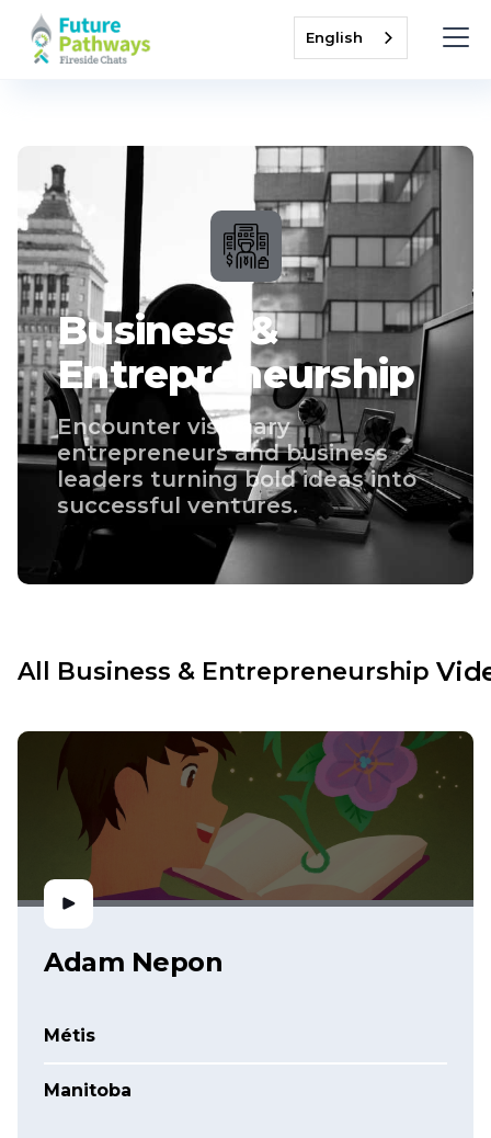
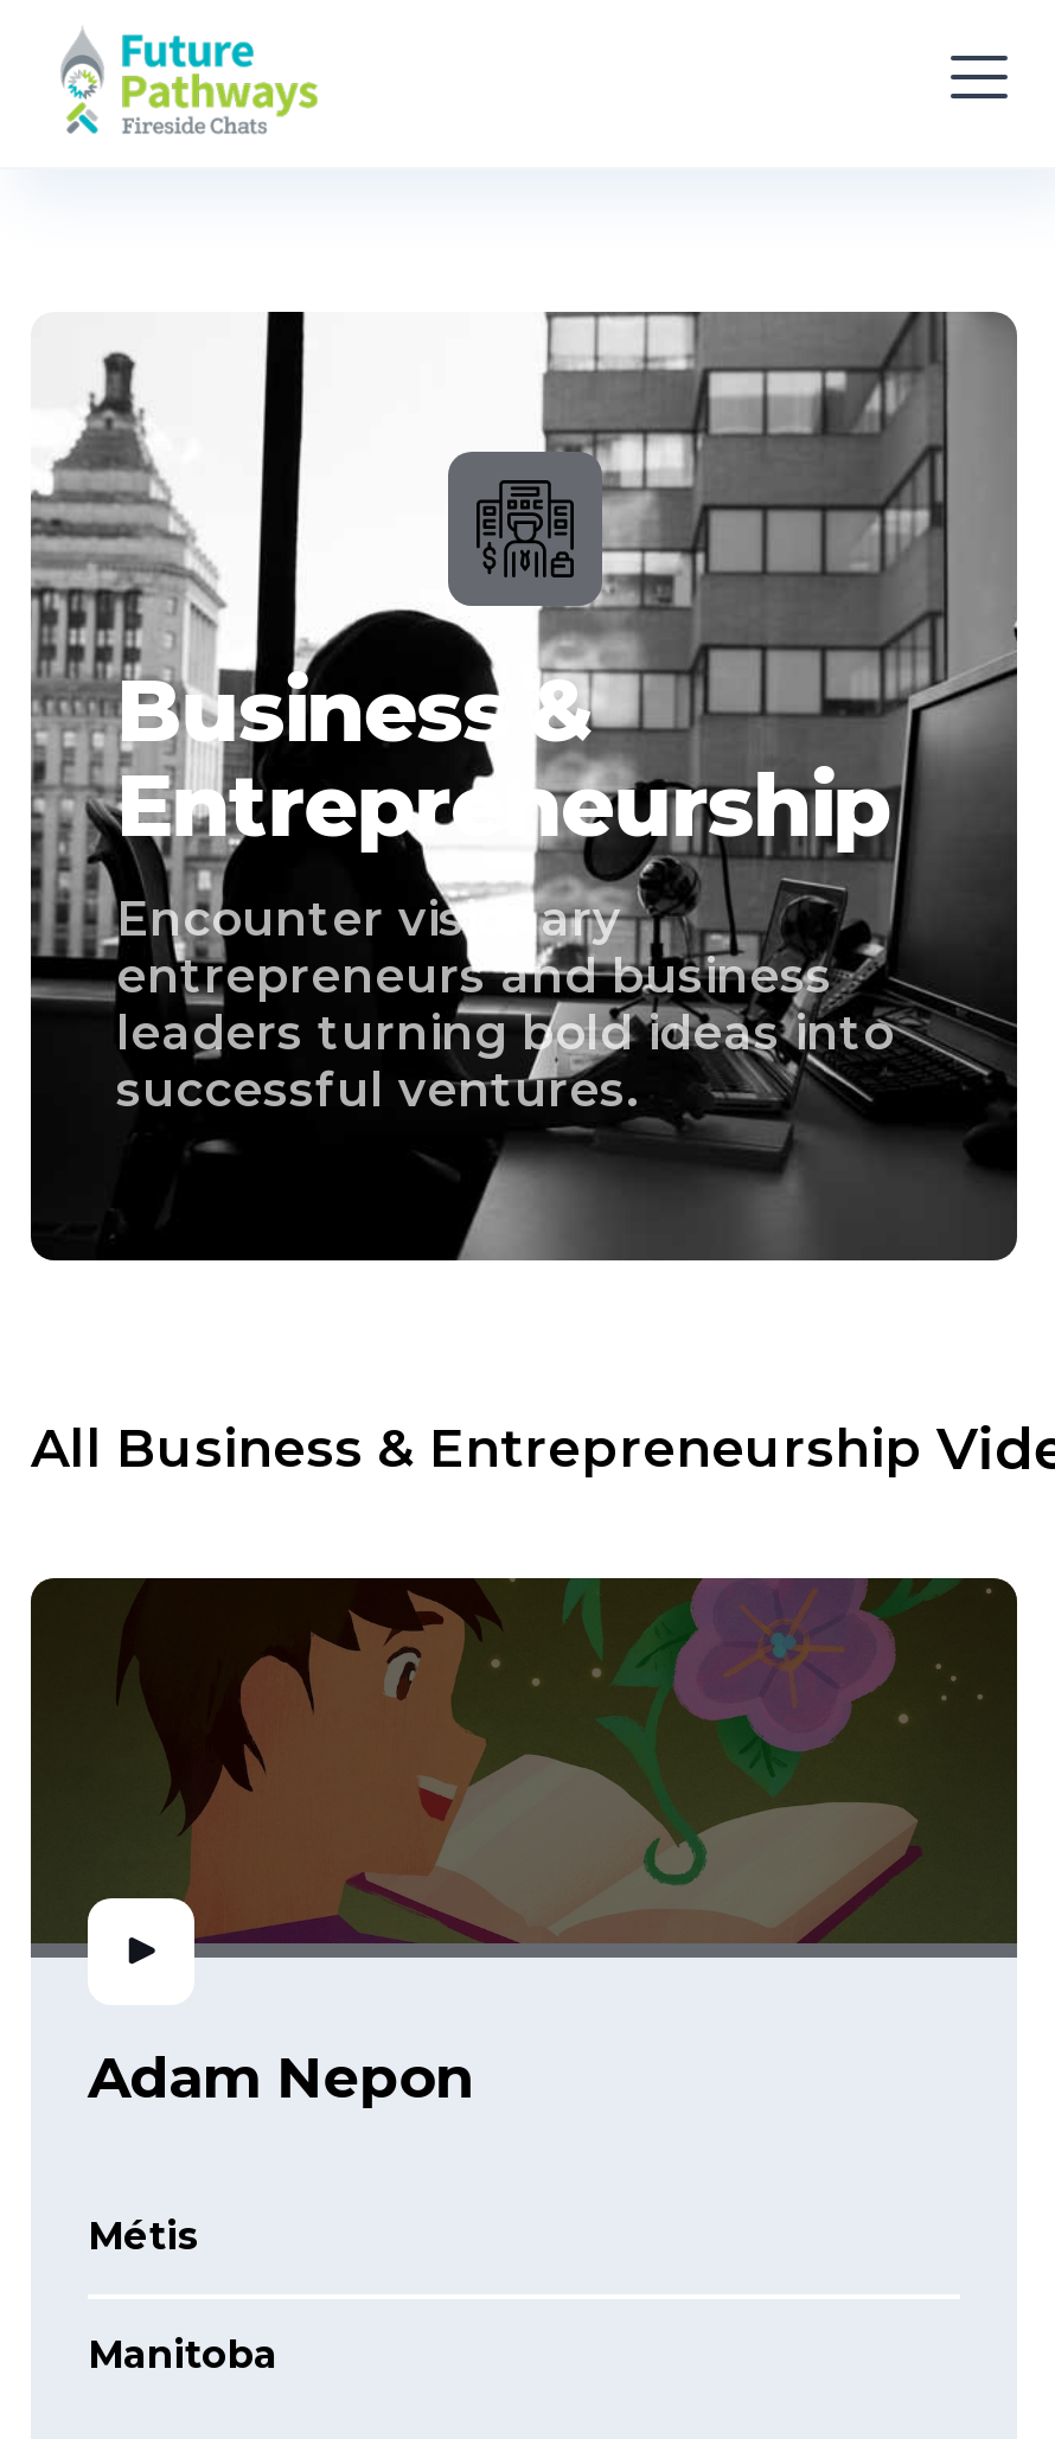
- English
